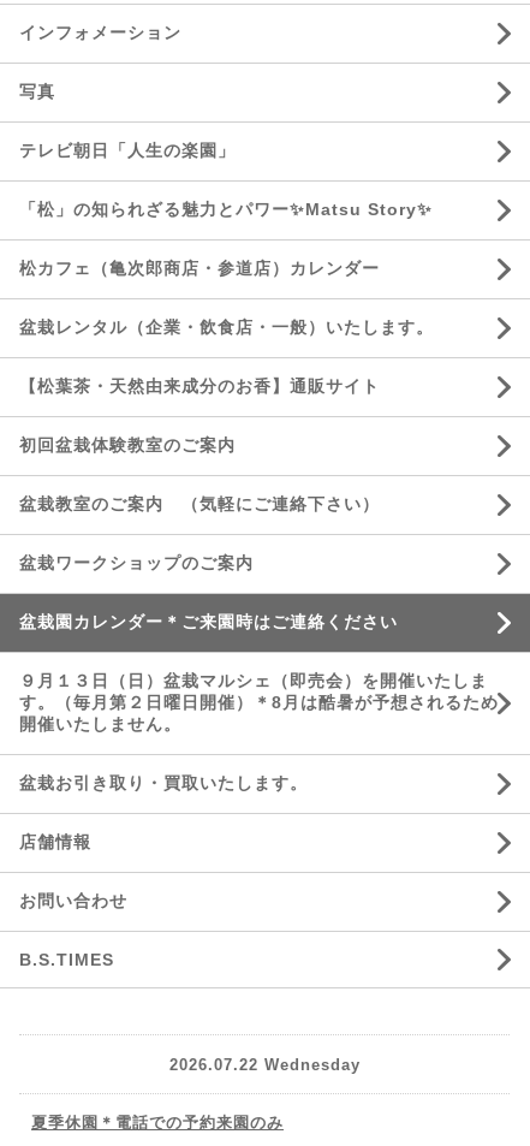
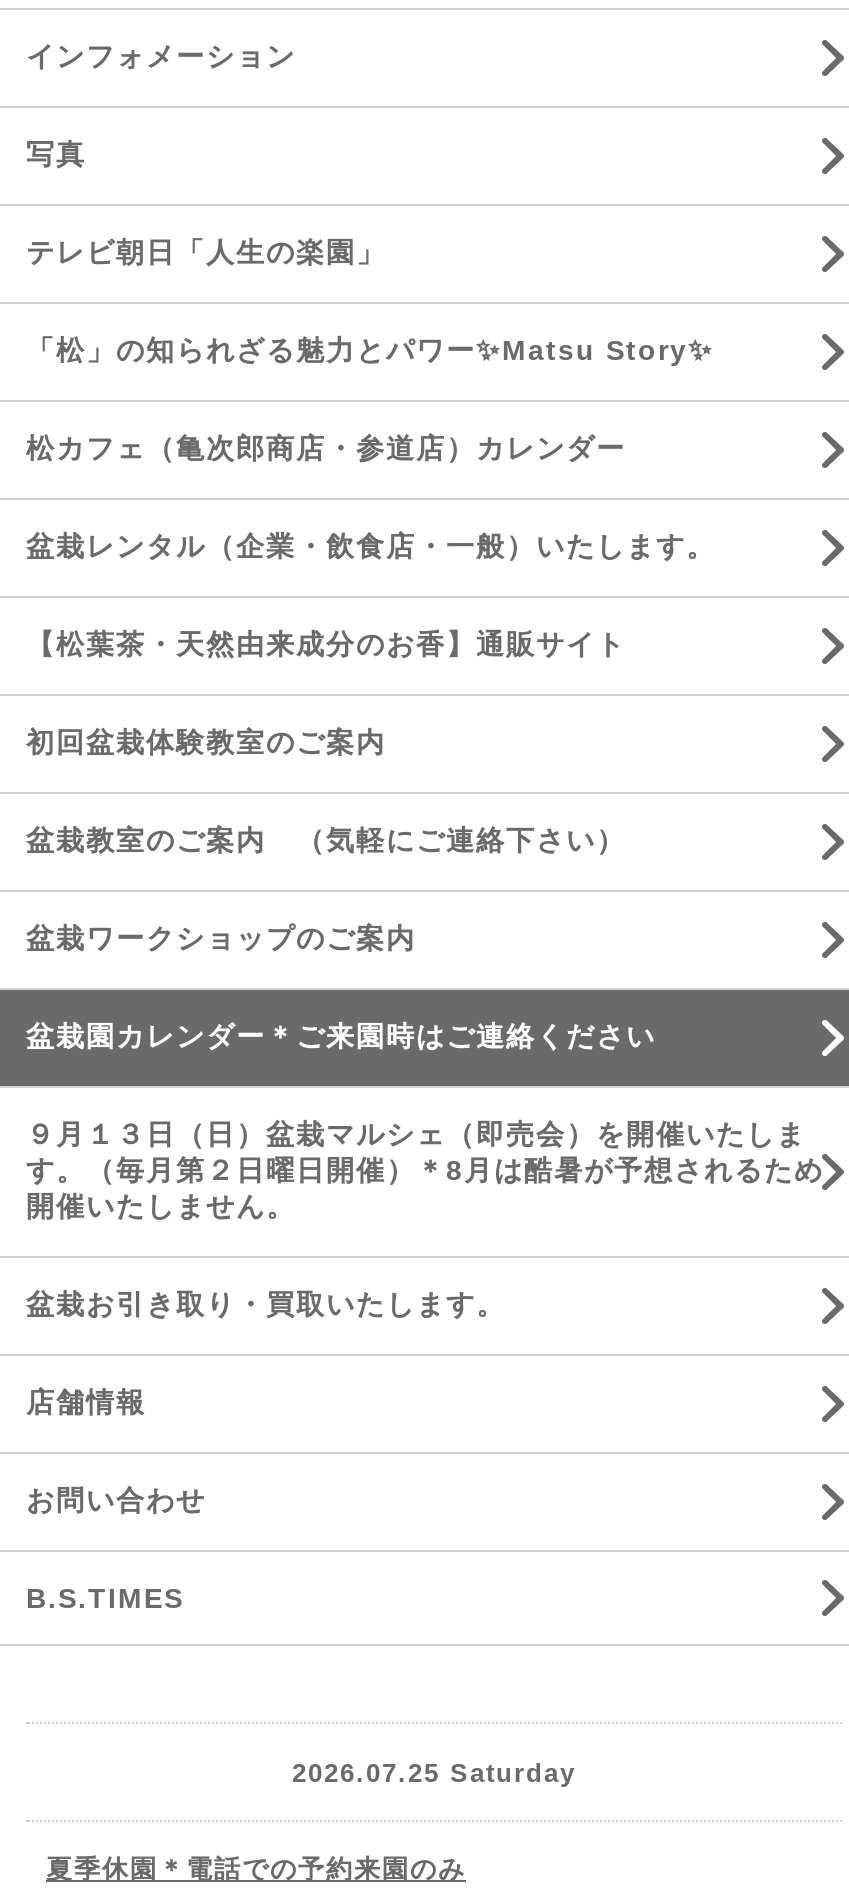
- 2026.07.22 Wednesday
+ 2026.07.25 Saturday
